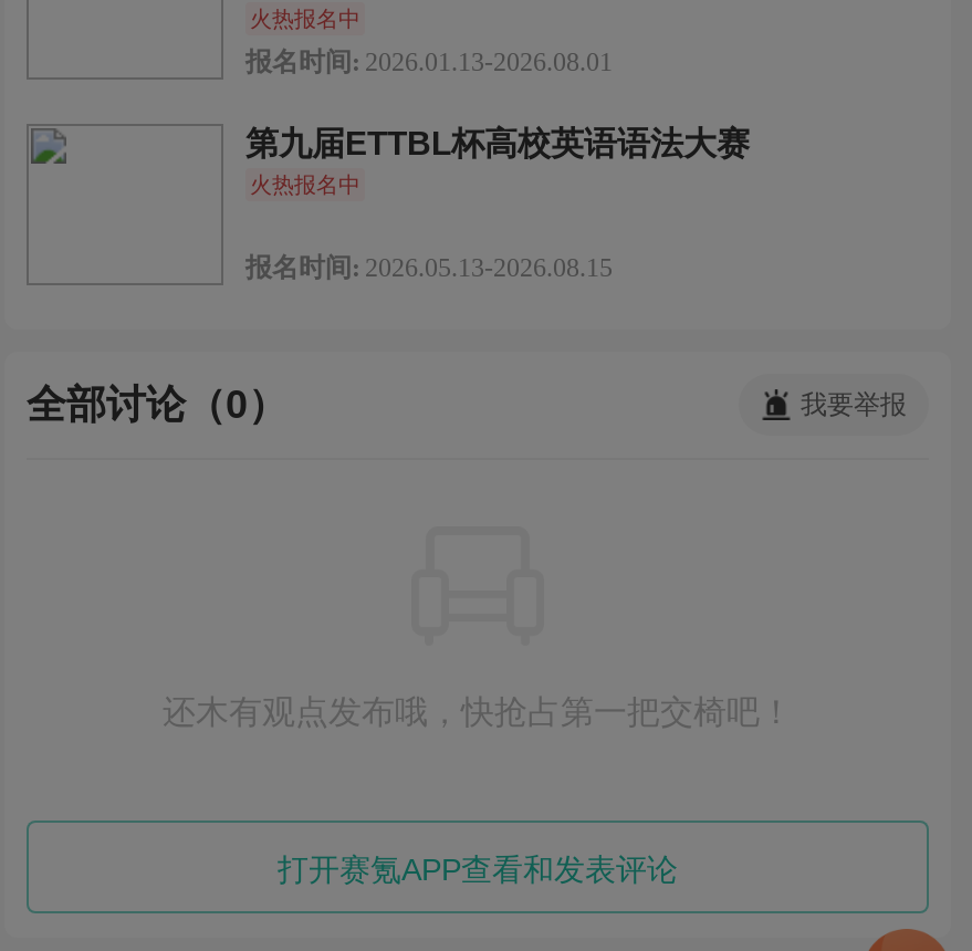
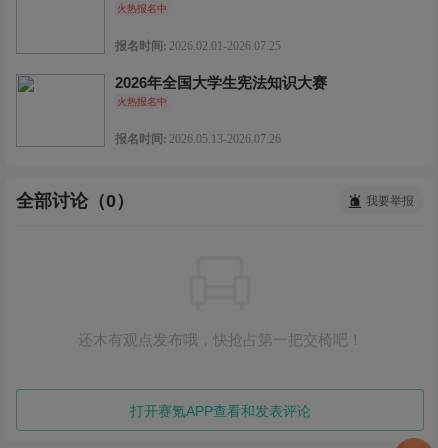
- 报名时间: 2026.01.13-2026.08.01
+ 报名时间: 2026.02.01-2026.07.25

- 第九届ETTBL杯高校英语语法大赛
+ 2026年全国大学生宪法知识大赛

- 报名时间: 2026.05.13-2026.08.15
+ 报名时间: 2026.05.13-2026.07.26
